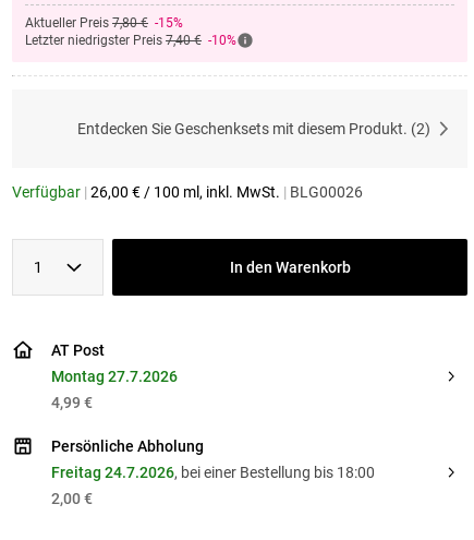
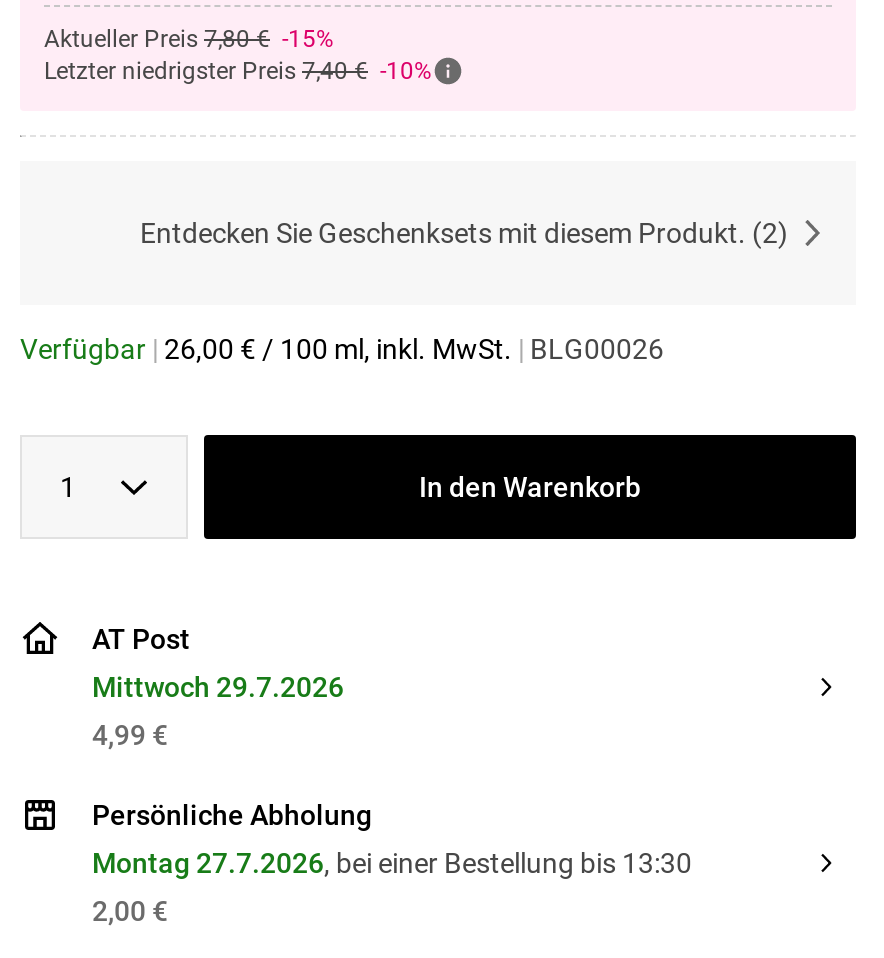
- Montag 27.7.2026
+ Mittwoch 29.7.2026

- Freitag 24.7.2026, bei einer Bestellung bis 18:00
+ Montag 27.7.2026, bei einer Bestellung bis 13:30
